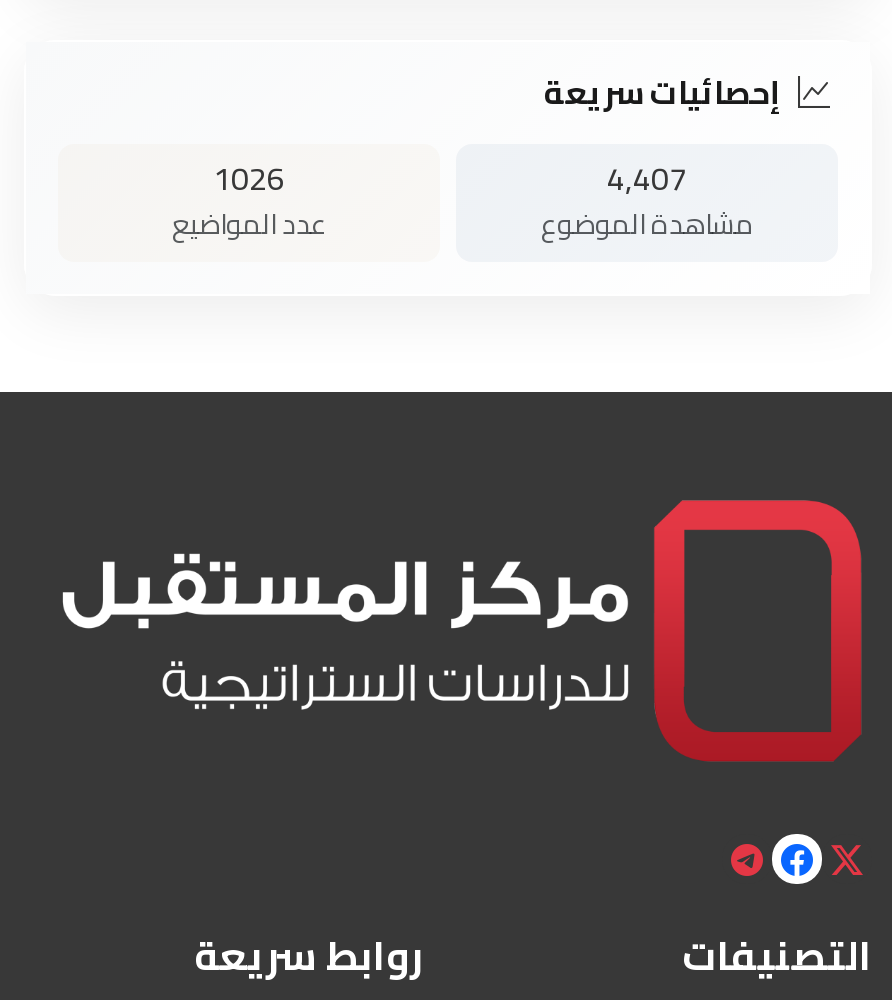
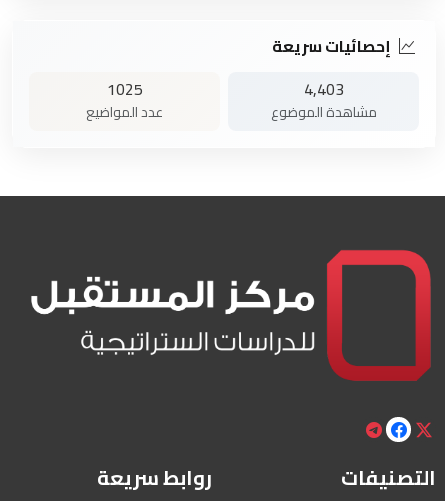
- 1026
+ 1025

- 4,407
+ 4,403
